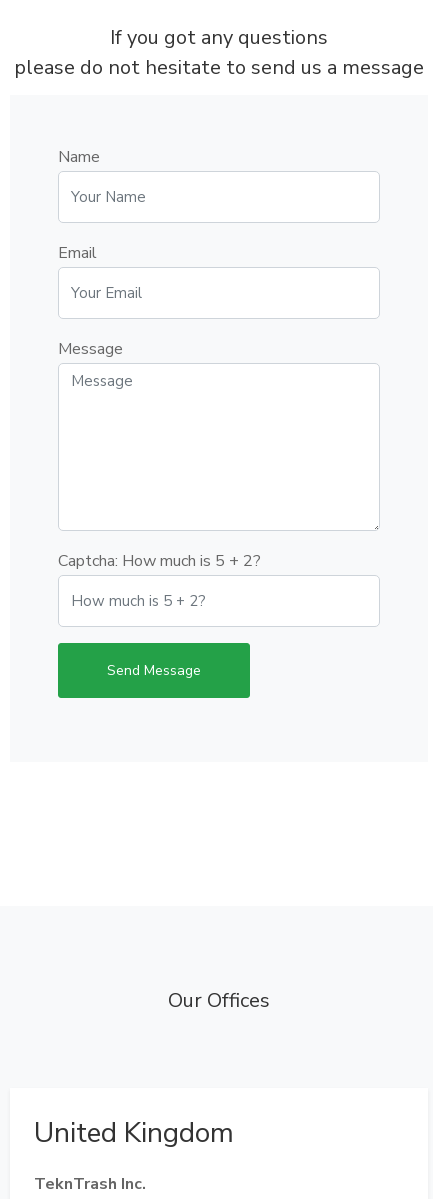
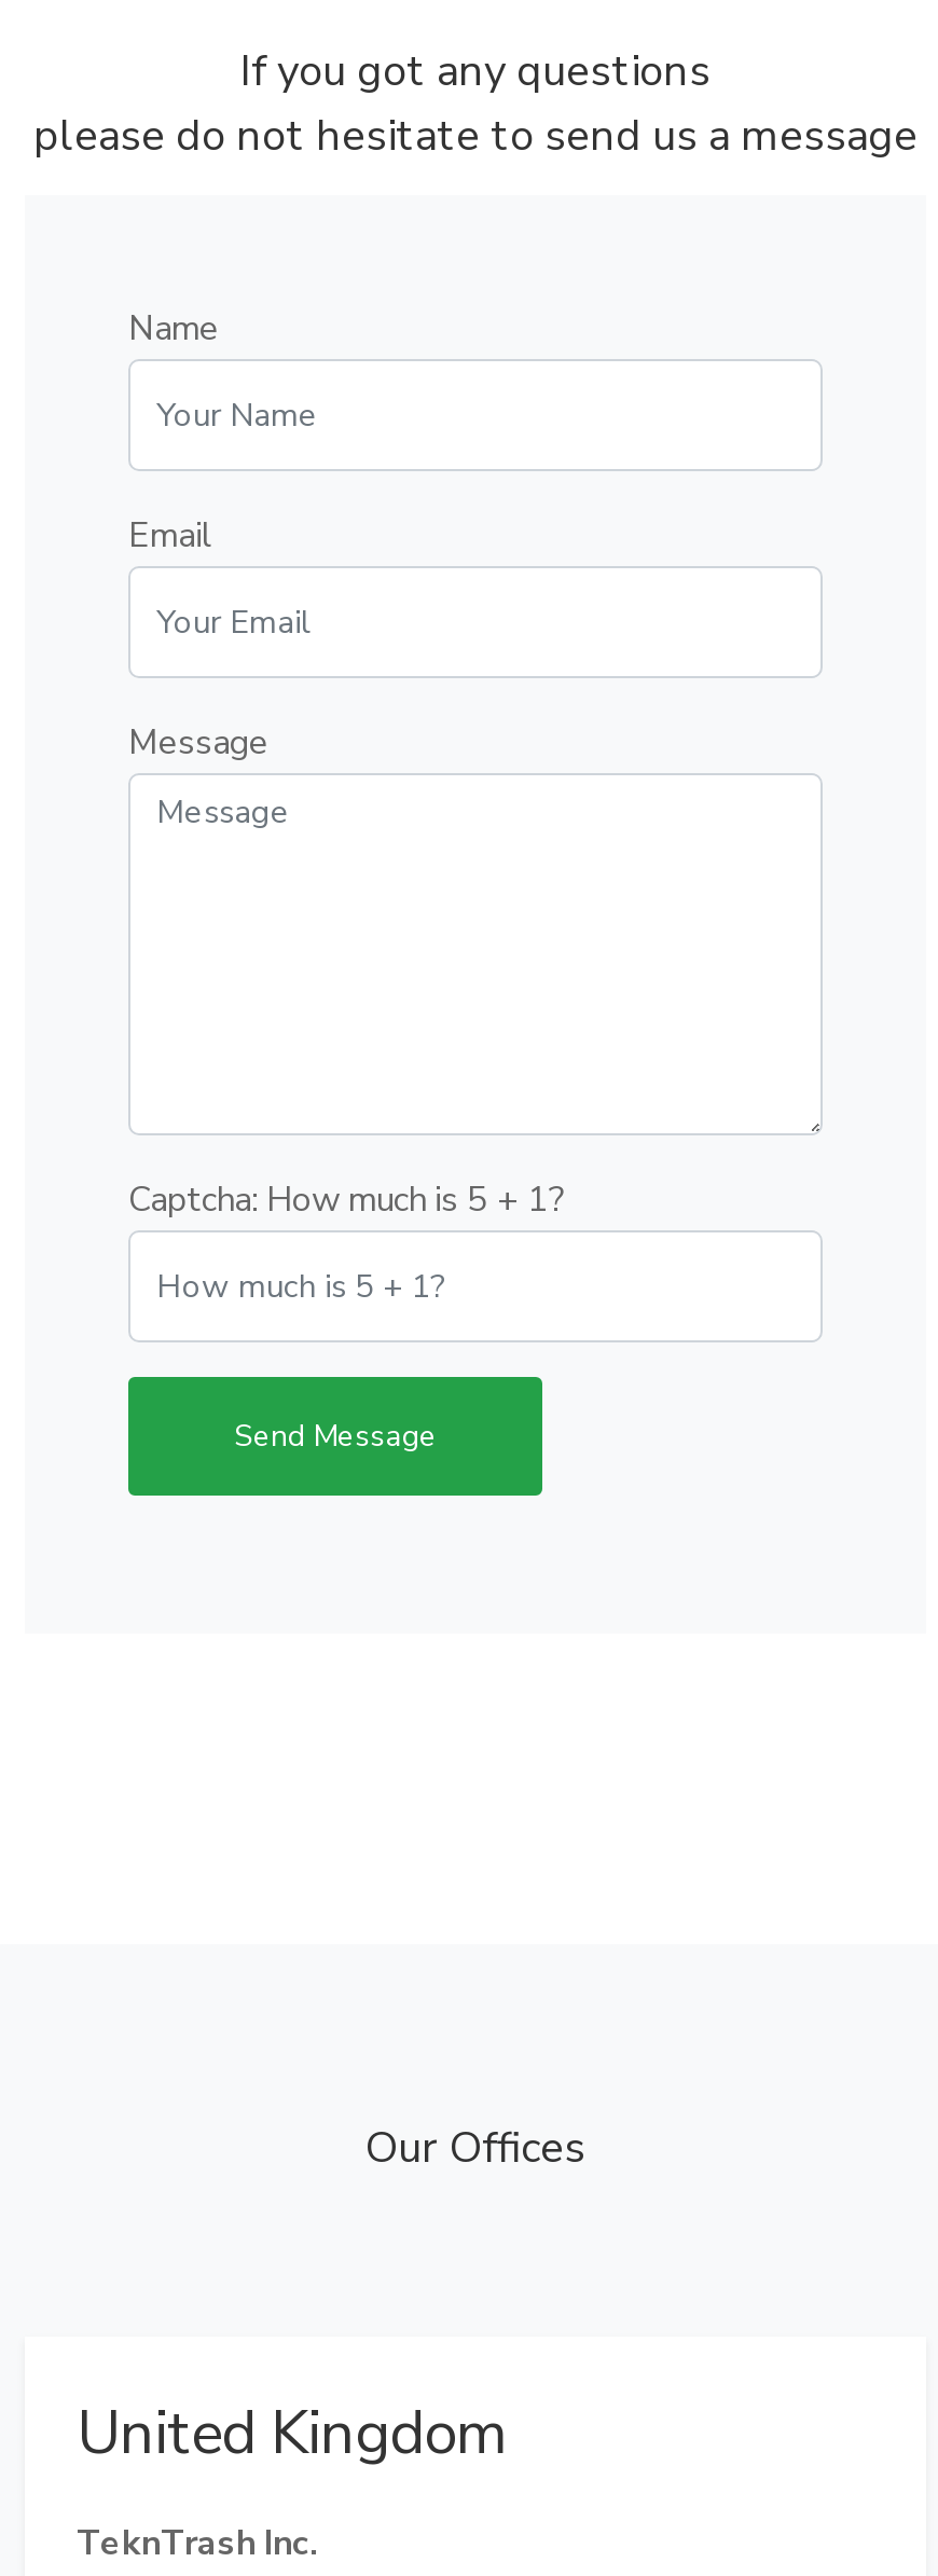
- Captcha: How much is 5 + 2?
+ Captcha: How much is 5 + 1?
